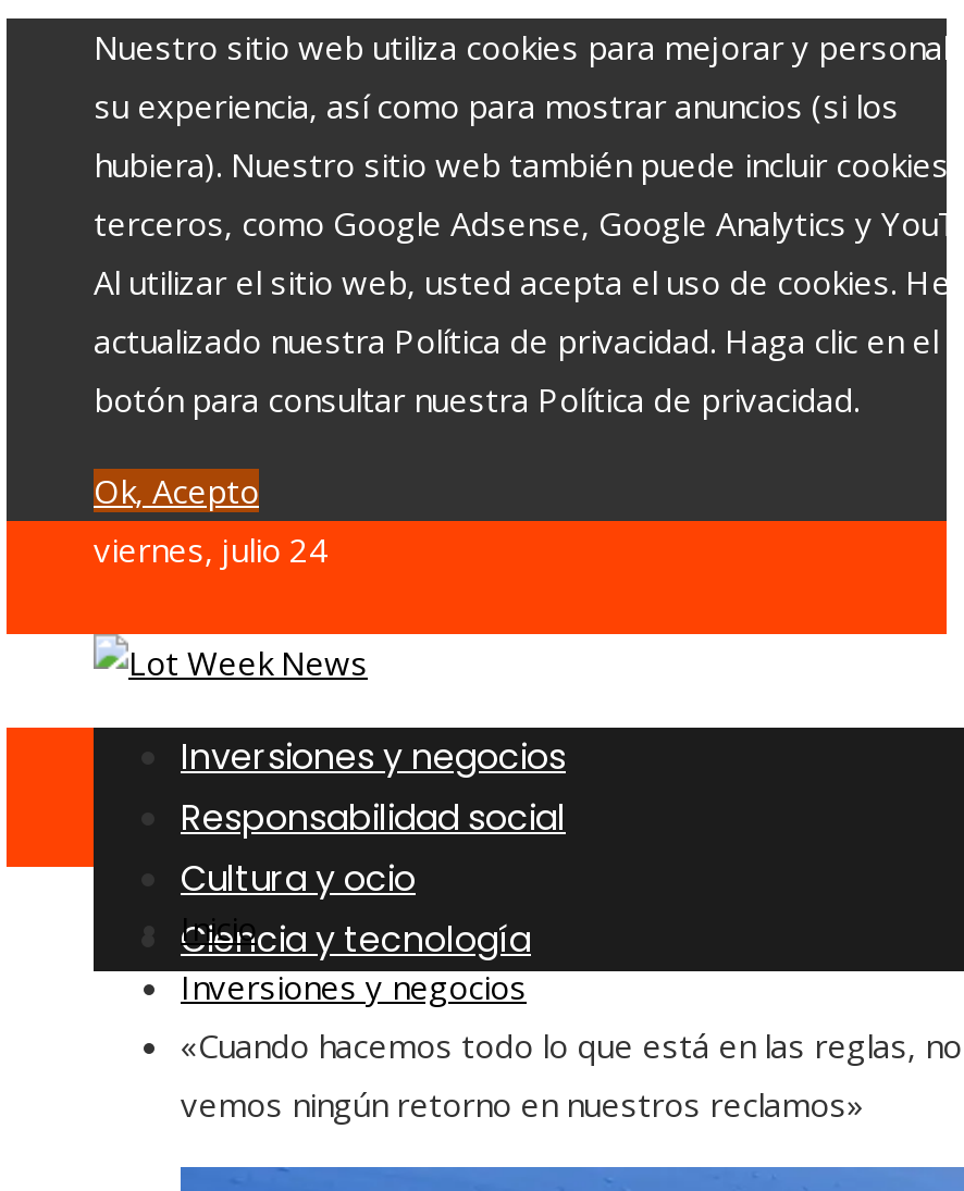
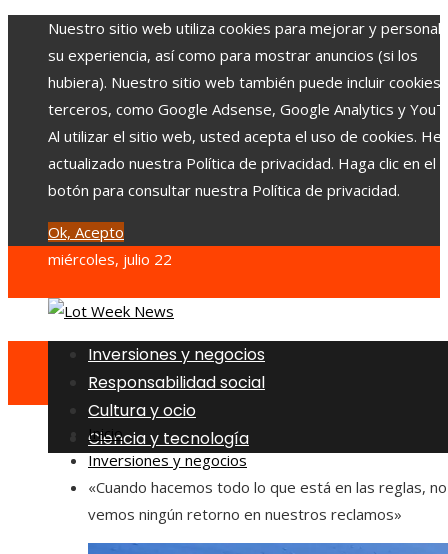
- viernes, julio 24
+ miércoles, julio 22
